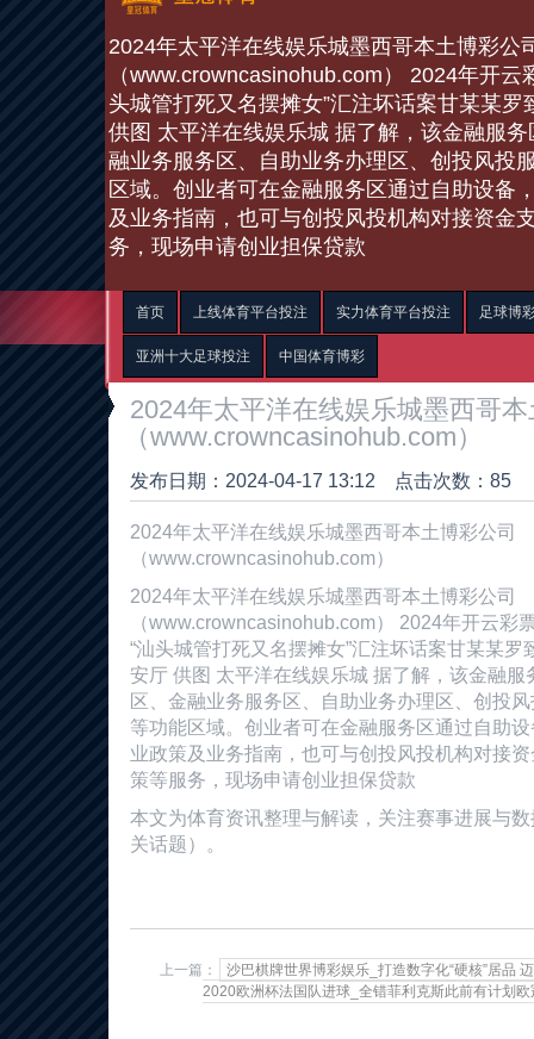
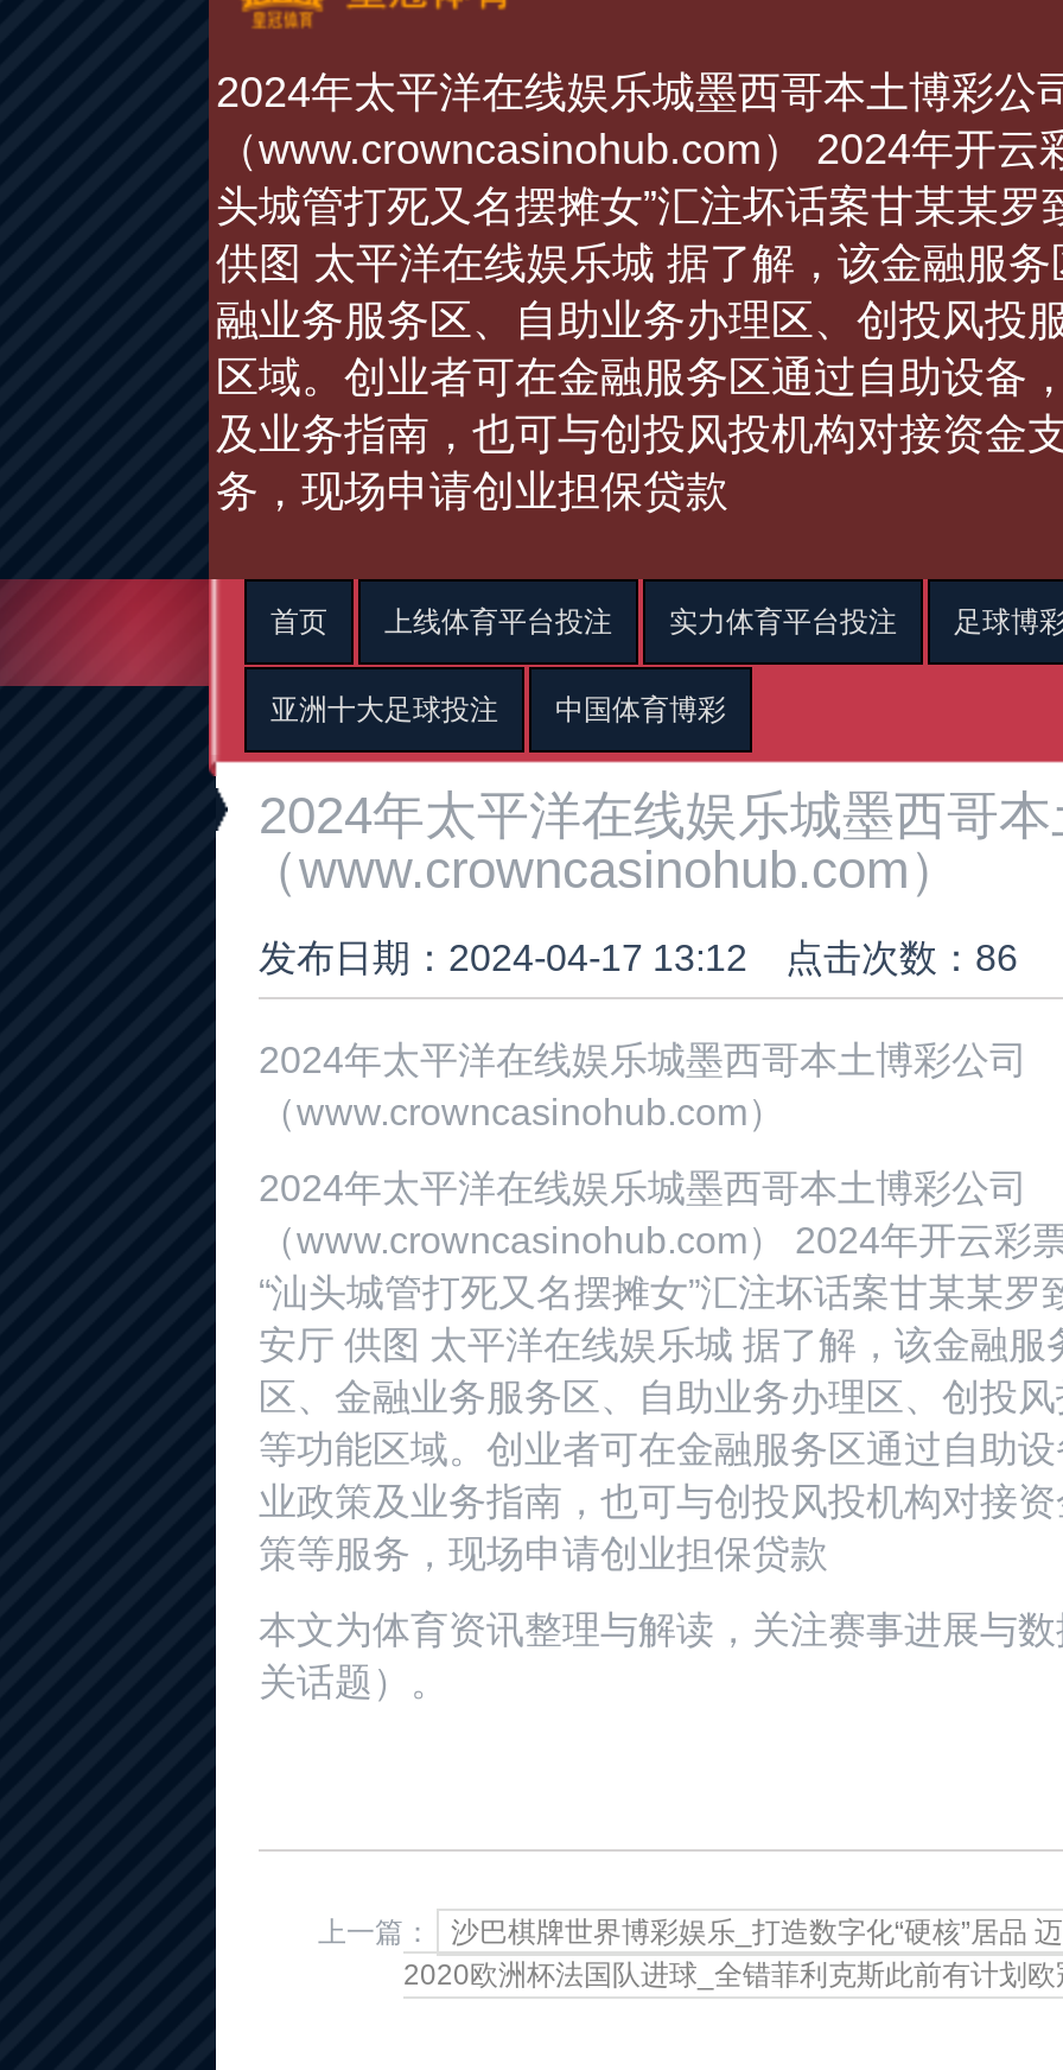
- 发布日期：2024-04-17 13:12 点击次数：85
+ 发布日期：2024-04-17 13:12 点击次数：86
